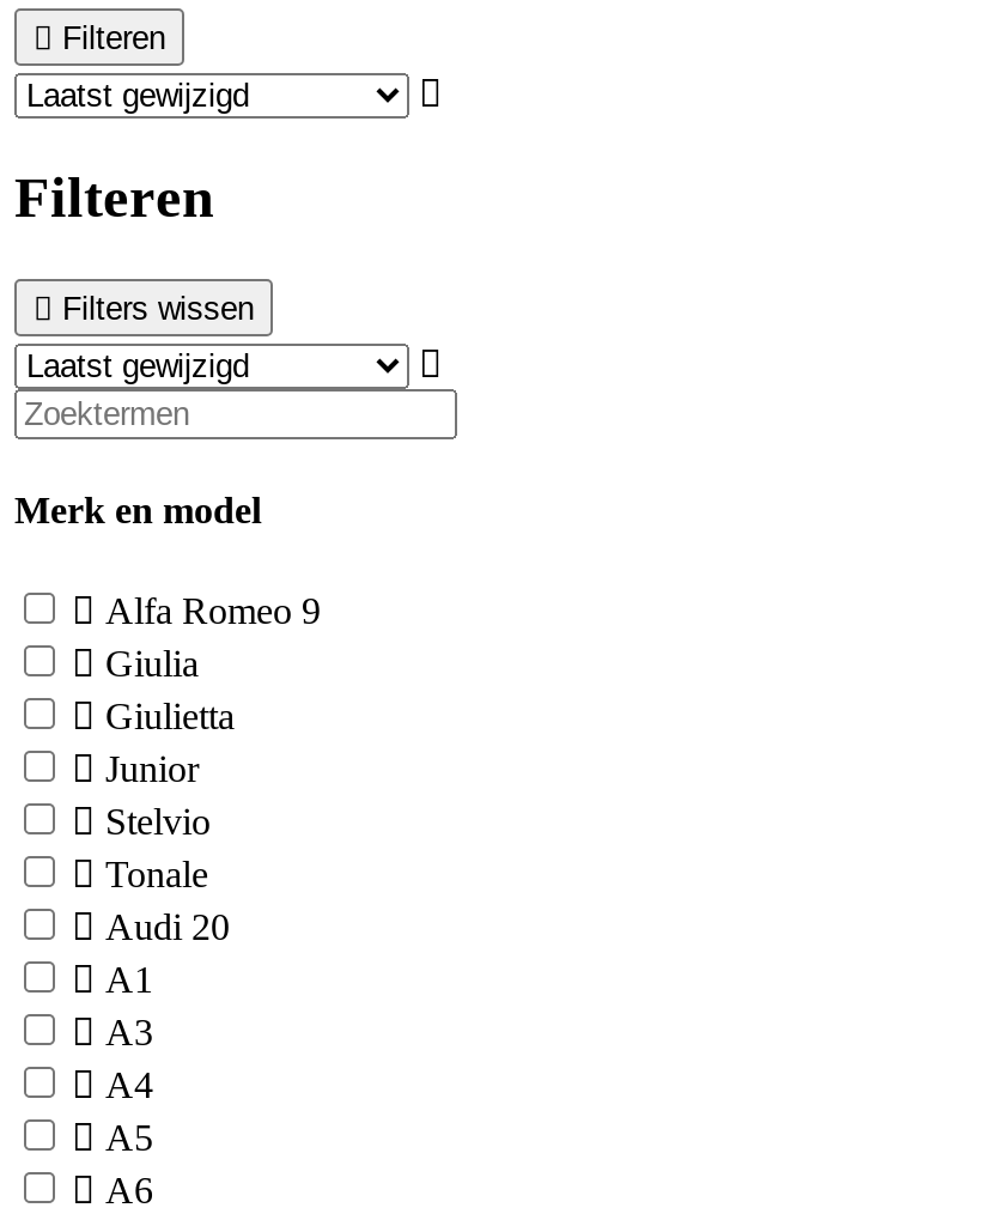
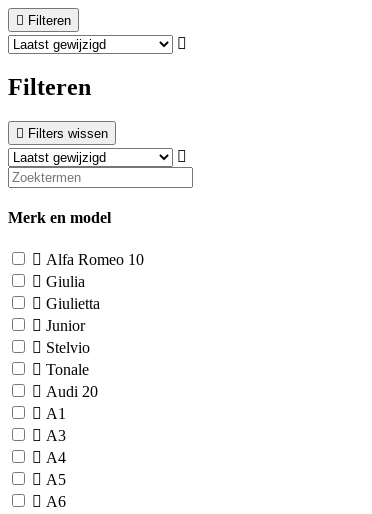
- Alfa Romeo 9
+ Alfa Romeo 10
